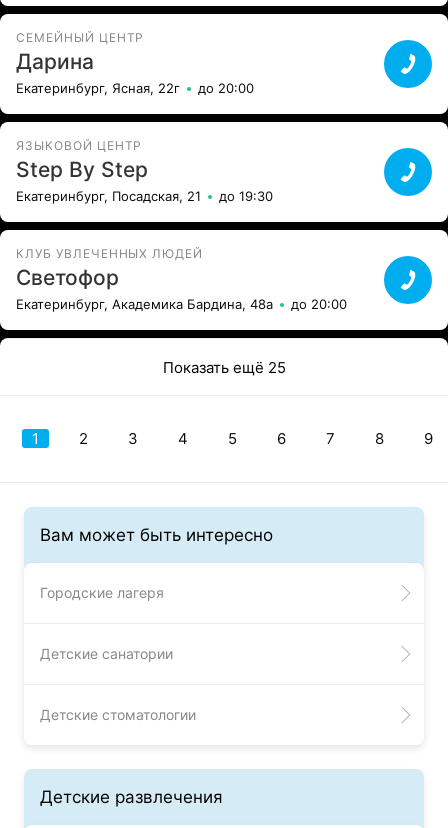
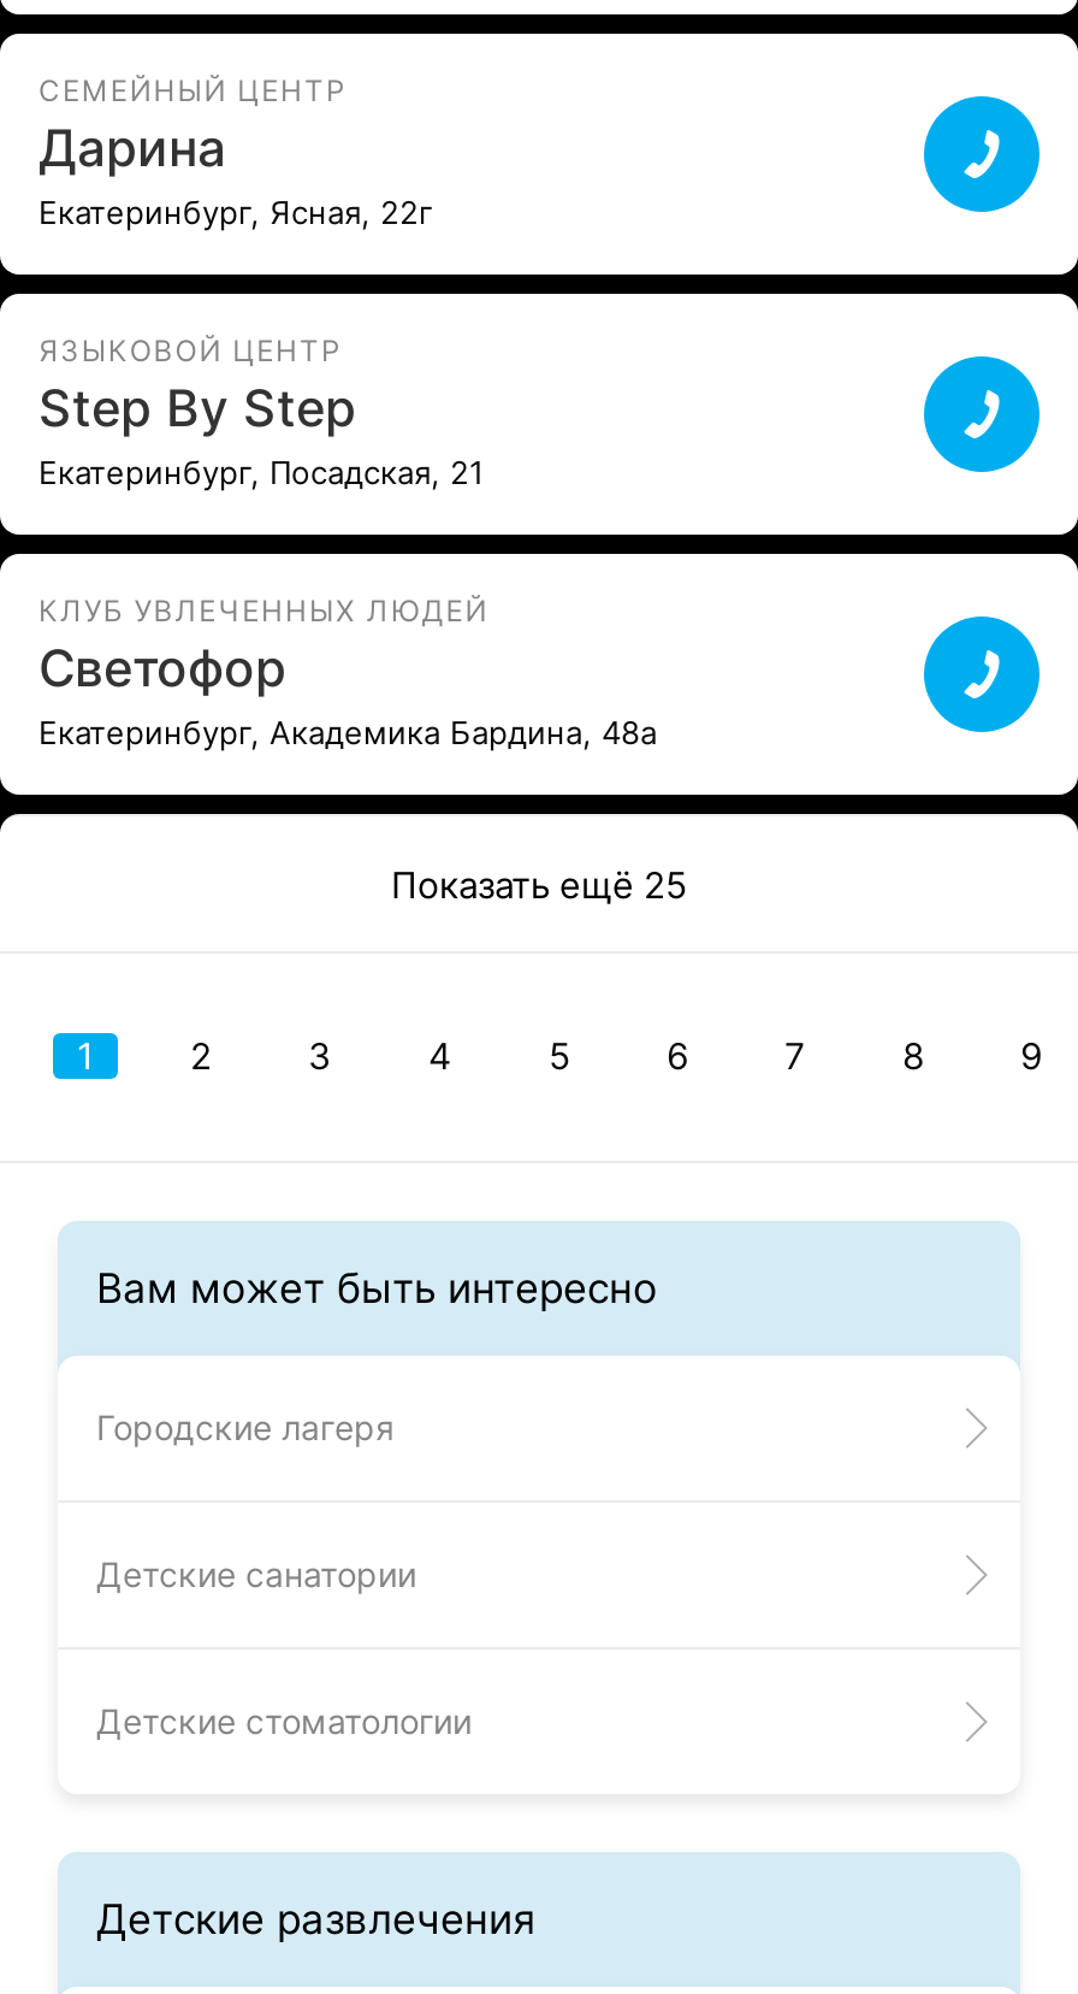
- до 20:00

- до 19:30

- до 20:00
